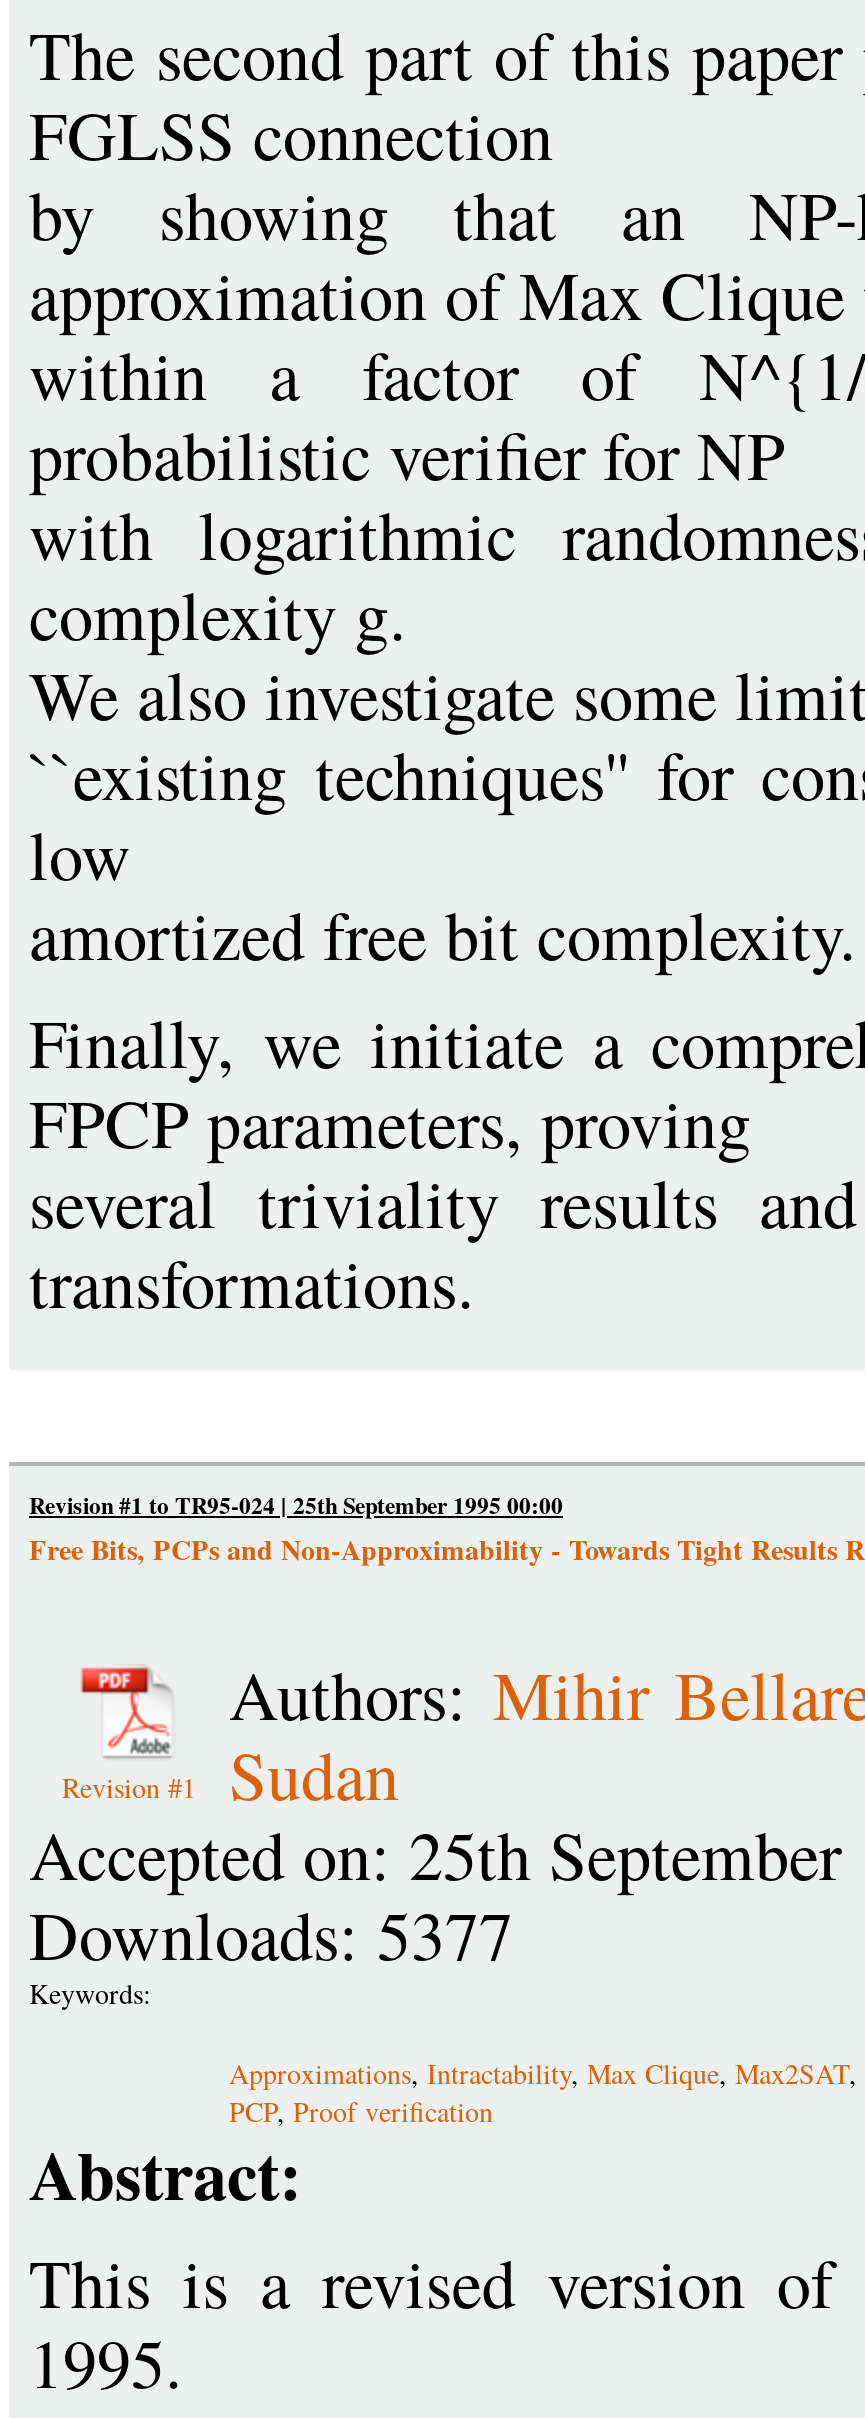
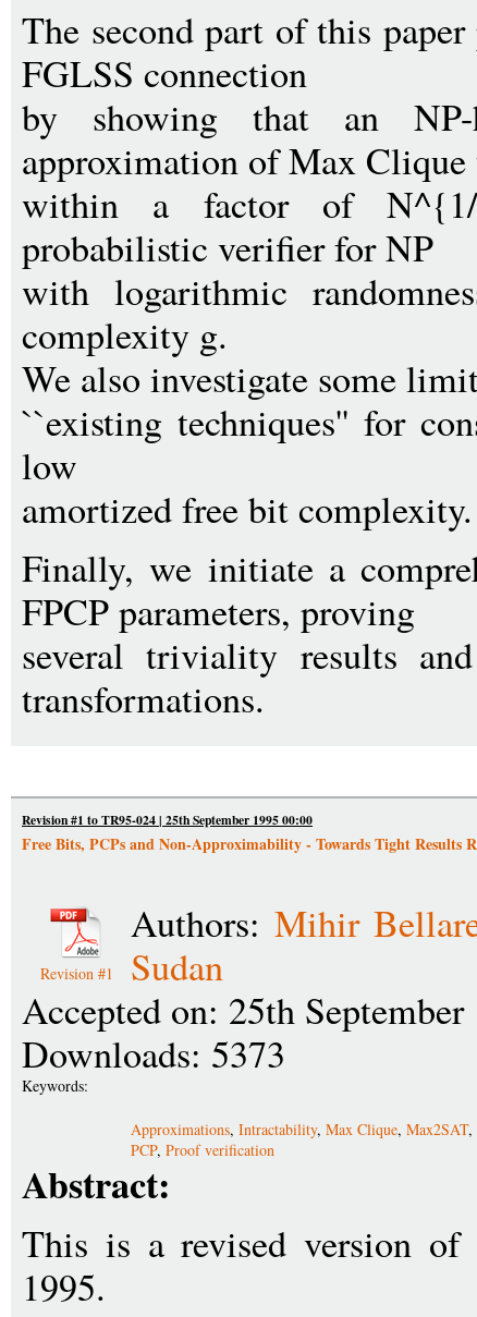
- Downloads: 5377
+ Downloads: 5373
